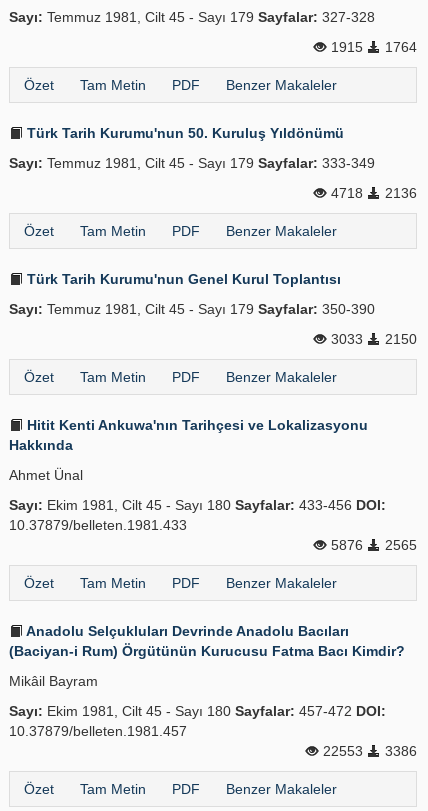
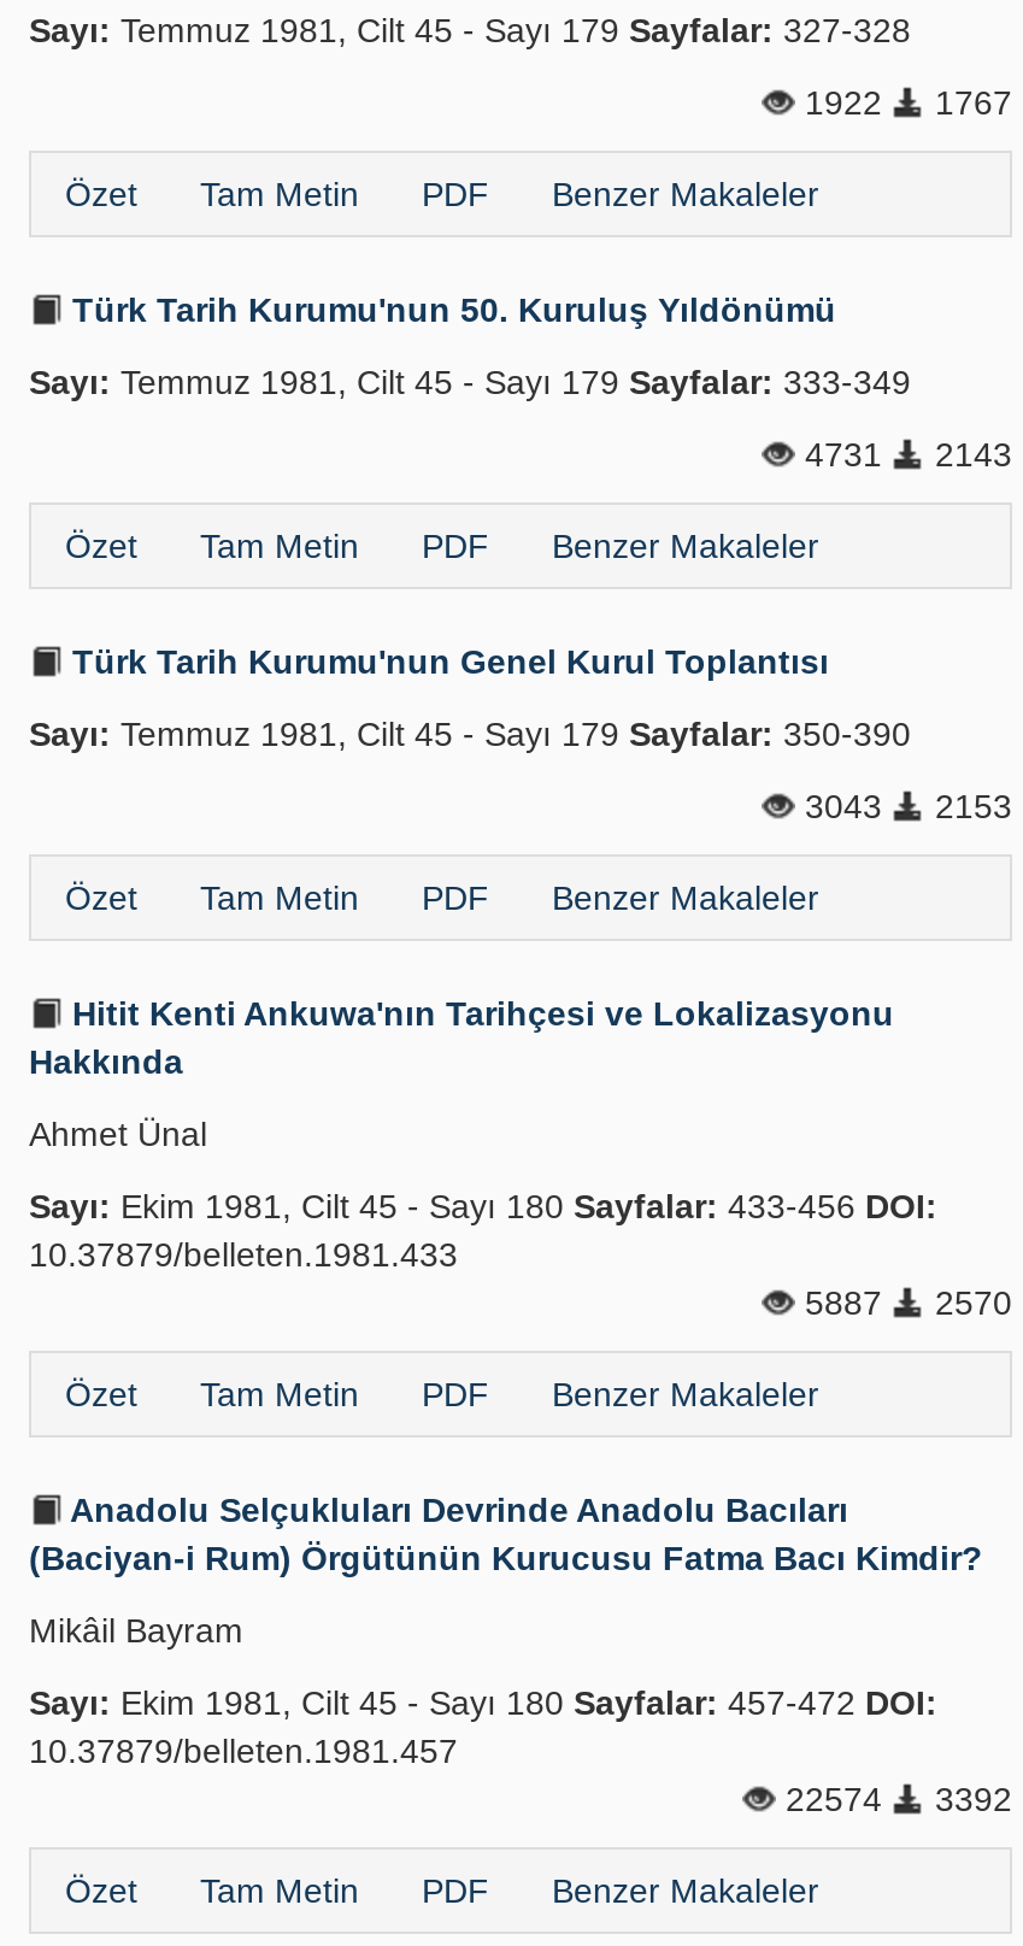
- 1915
+ 1922

- 1764
+ 1767

- 4718
+ 4731

- 2136
+ 2143

- 3033
+ 3043

- 2150
+ 2153

- 5876
+ 5887

- 2565
+ 2570

- 22553
+ 22574

- 3386
+ 3392
